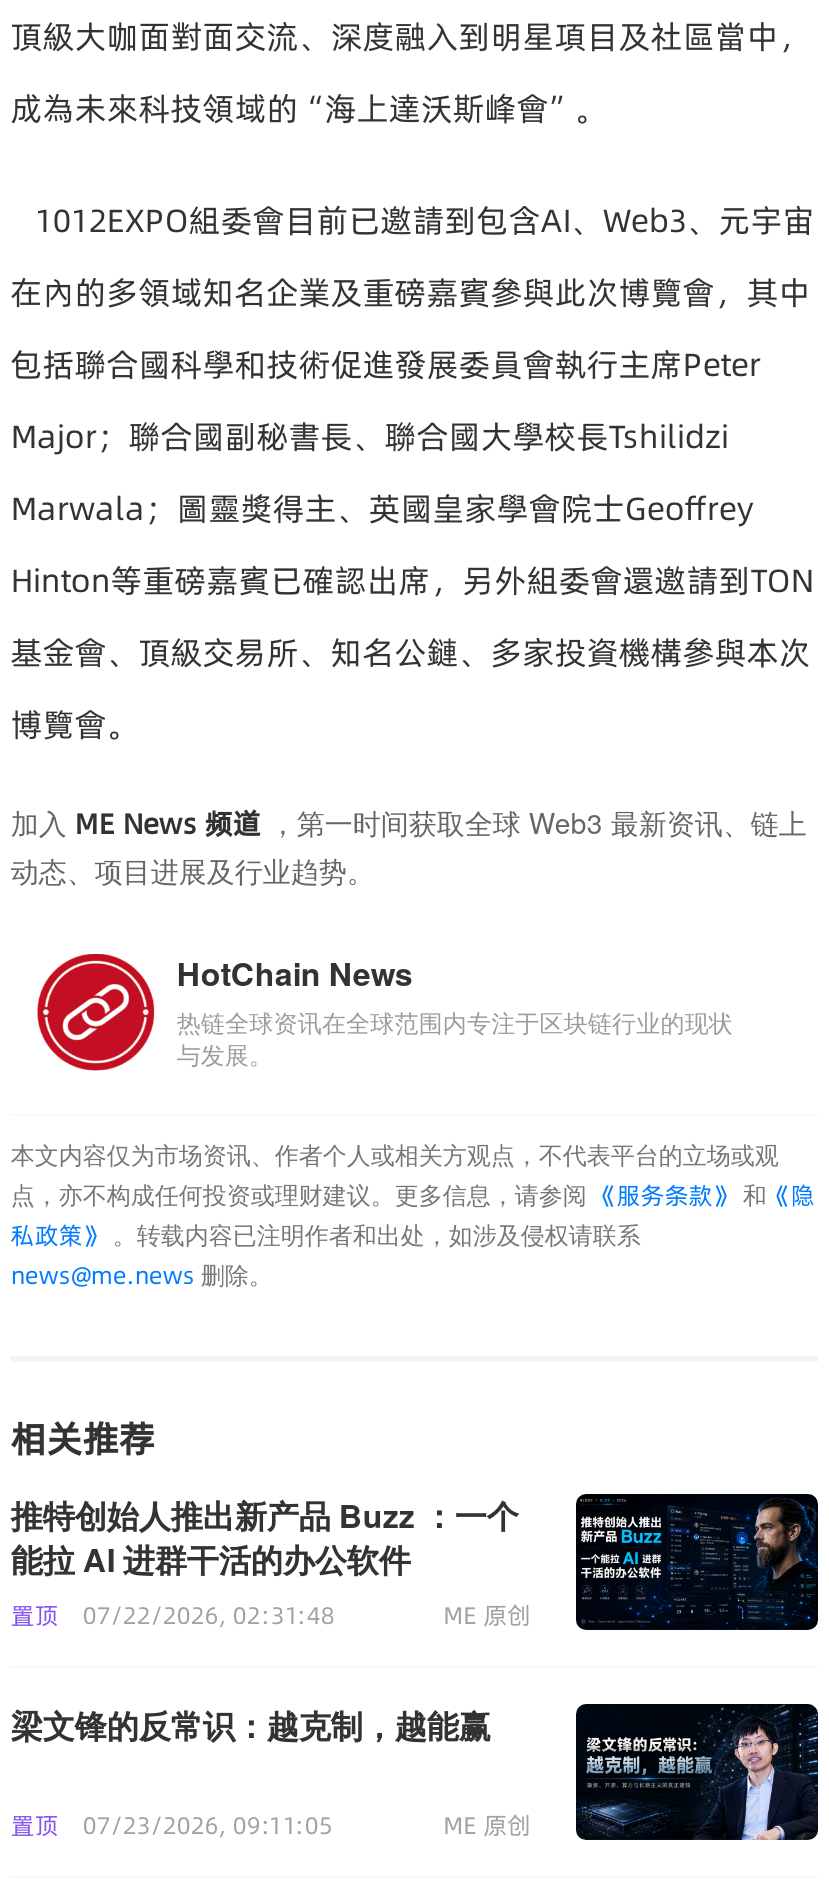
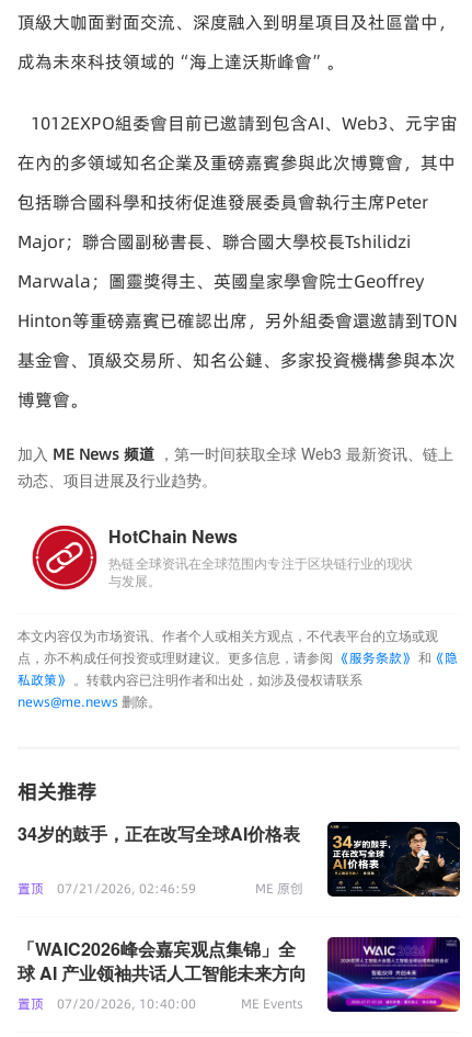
- [image]
- 推特创始人推出新产品 Buzz ：一个
- 能拉 AI 进群干活的办公软件
+ [image]
+ 34岁的鼓手，正在改写全球AI价格表

- 置顶 07/22/2026, 02:31:48
+ 置顶 07/21/2026, 02:46:59

- 梁文锋的反常识：越克制，越能赢
+ 「WAIC2026峰会嘉宾观点集锦」全
+ 球 AI 产业领袖共话人工智能未来方向

- [image]
- 07/23/2026, 09:11:05
- ME 原创
+ [image]
+ 07/20/2026, 10:40:00
+ ME Events
